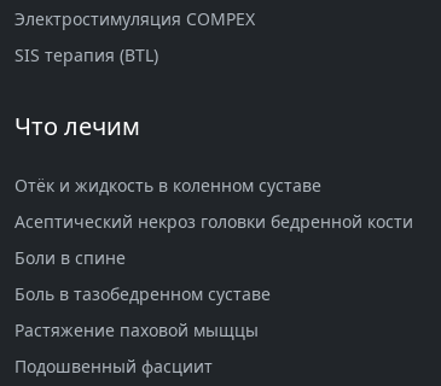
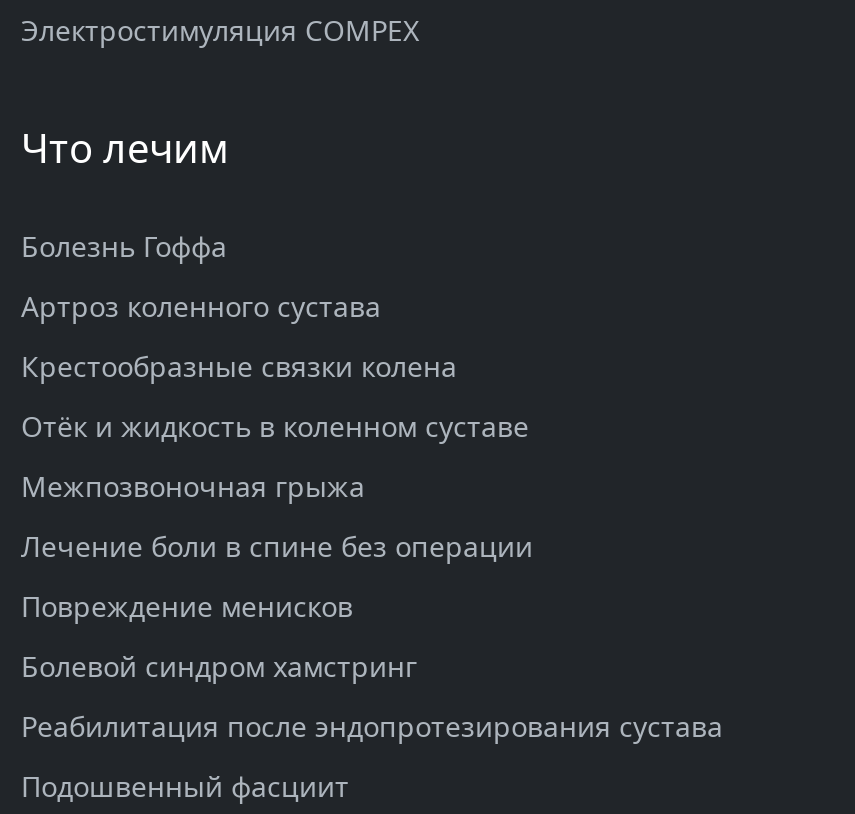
- SIS терапия (BTL)

moved up: Что лечим

+ Болезнь Гоффа
+ Артроз коленного сустава
+ Крестообразные связки колена

- Асептический некроз головки бедренной кости
- Боли в спине
- Боль в тазобедренном суставе
- Растяжение паховой мыщцы
+ Межпозвоночная грыжа
+ Лечение боли в спине без операции
+ Повреждение менисков
+ Болевой синдром хамстринг
+ Реабилитация после эндопротезирования сустава
